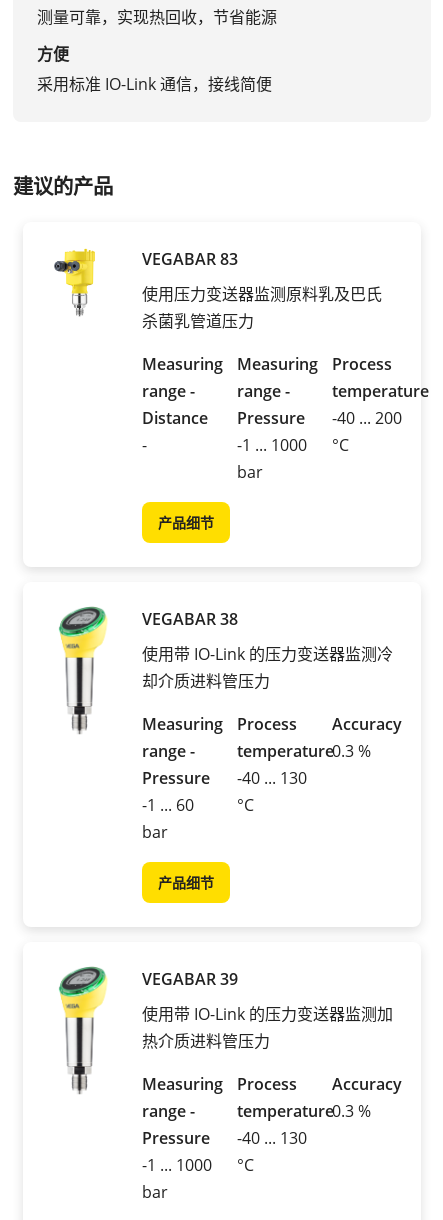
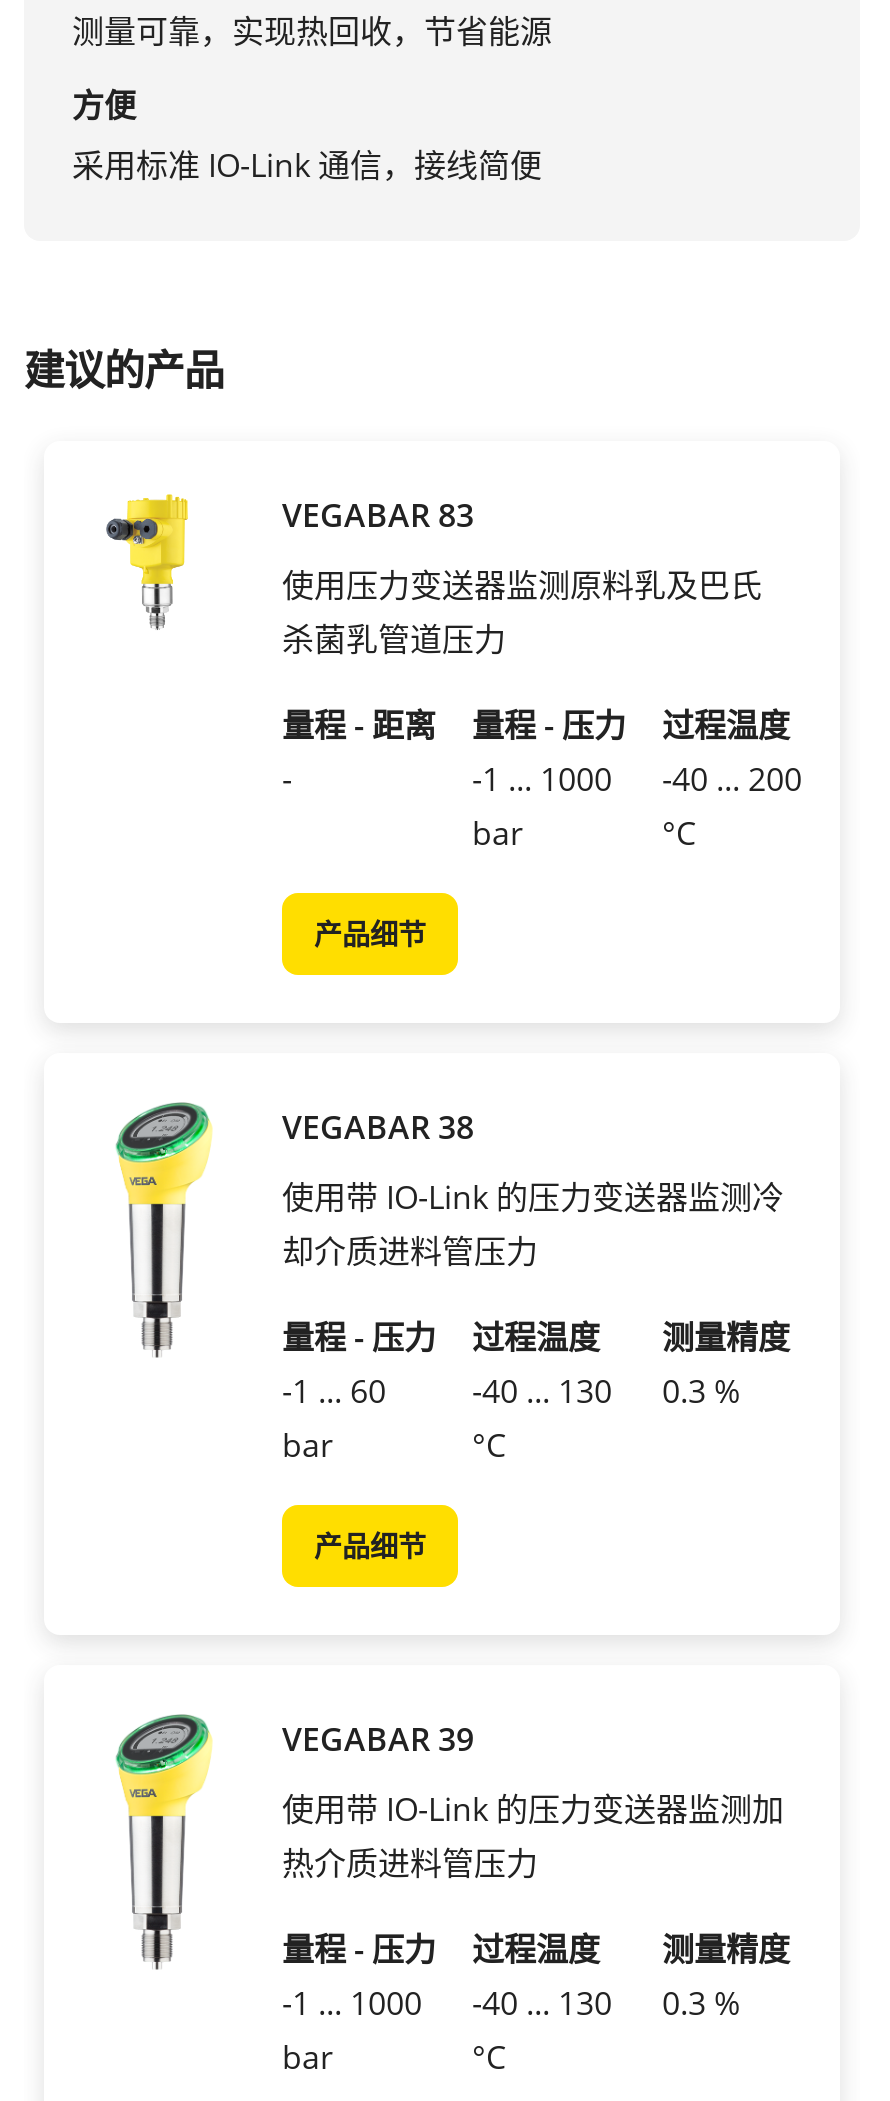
- Measuring
- range -
- Distance
+ 量程 - 距离

- Measuring
- range -
- Pressure
+ 量程 - 压力

- Process
- temperature
+ 过程温度

- Measuring
- range -
- Pressure
+ 量程 - 压力

- Process
- temperature
+ 过程温度

- Accuracy
+ 测量精度

- Measuring
- range -
- Pressure
+ 量程 - 压力

- Process
- temperature
+ 过程温度

- Accuracy
+ 测量精度
